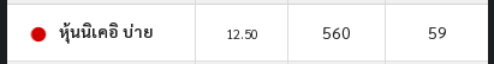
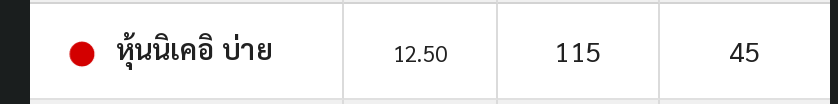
- 560
+ 115

- 59
+ 45
